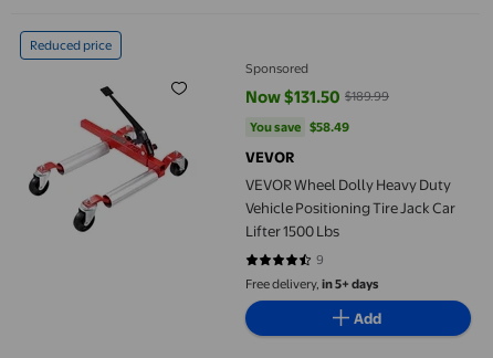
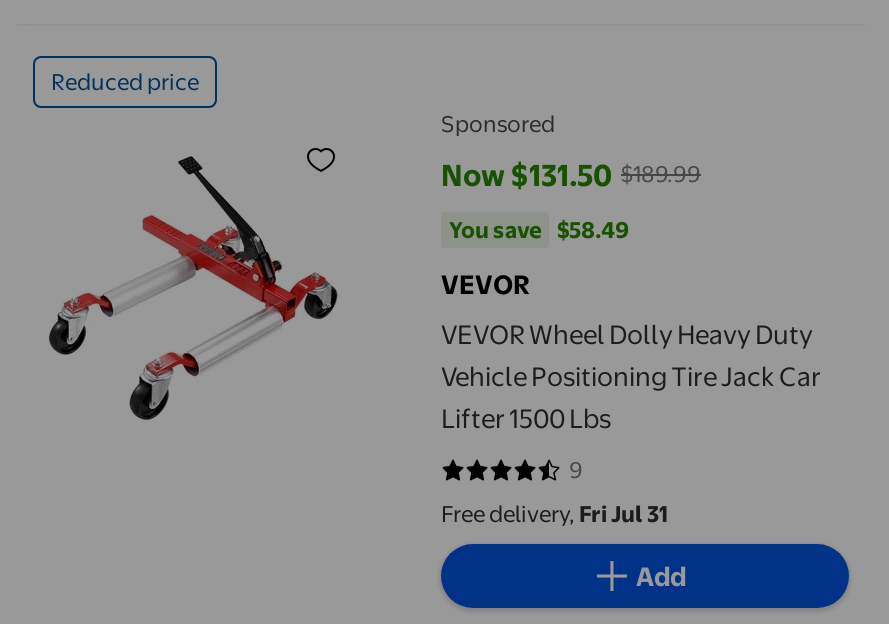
- Free delivery, in 5+ days
+ Free delivery, Fri Jul 31
